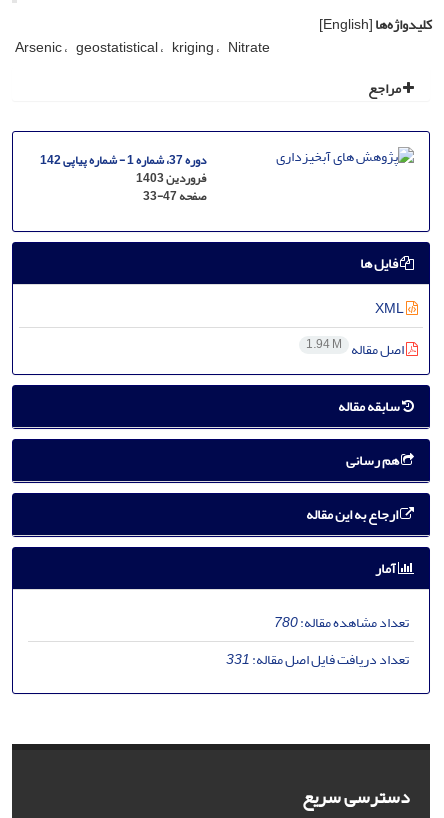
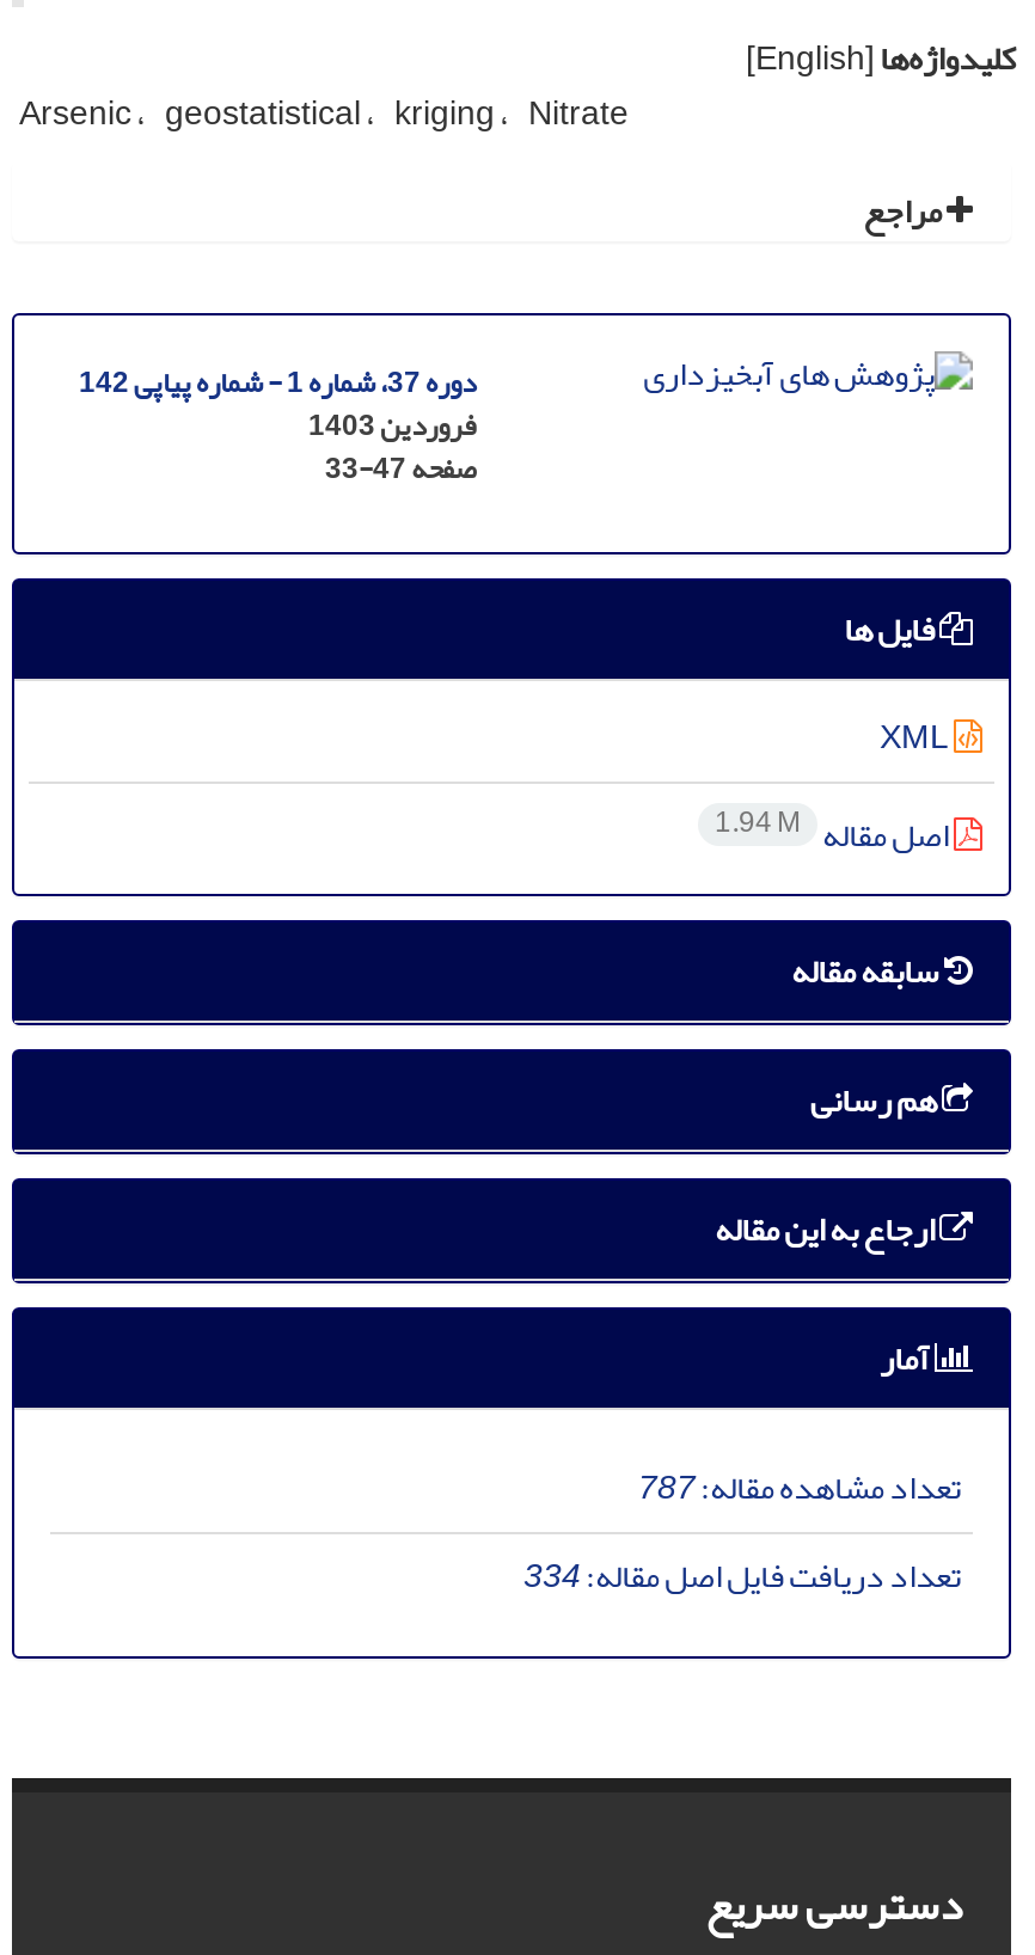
- تعداد مشاهده مقاله:780
+ تعداد مشاهده مقاله:787

- تعداد دریافت فایل اصل مقاله:331
+ تعداد دریافت فایل اصل مقاله:334
